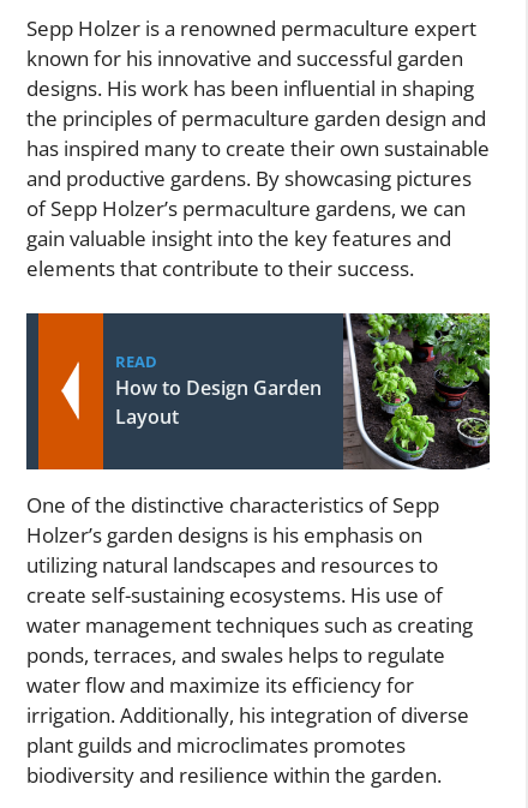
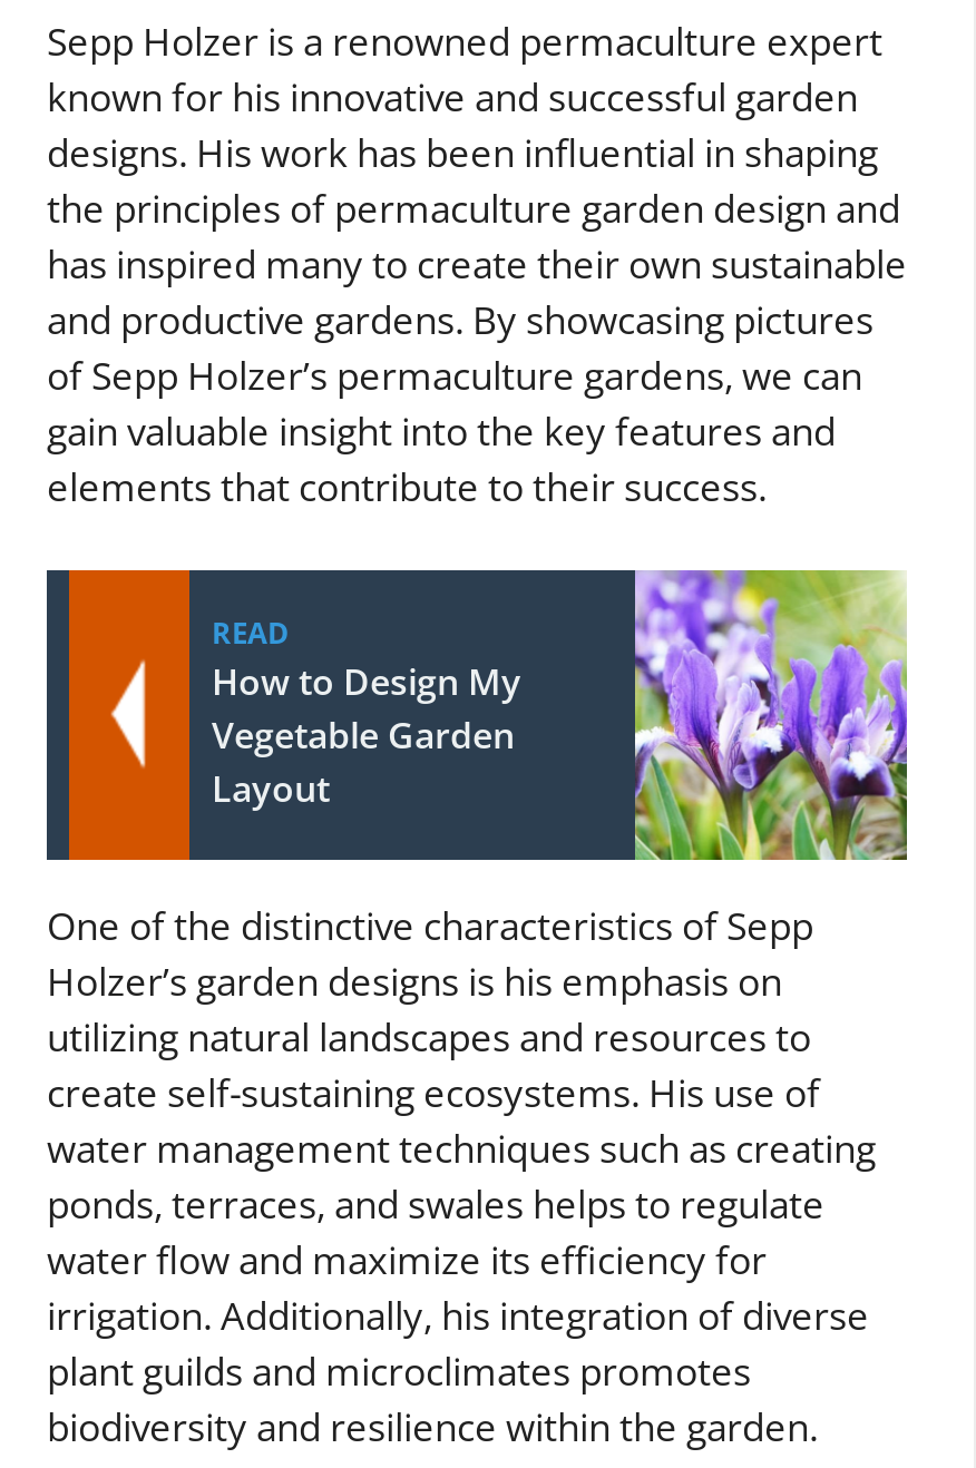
- [image]
+ [image]

- How to Design Garden
+ How to Design My
+ Vegetable Garden
